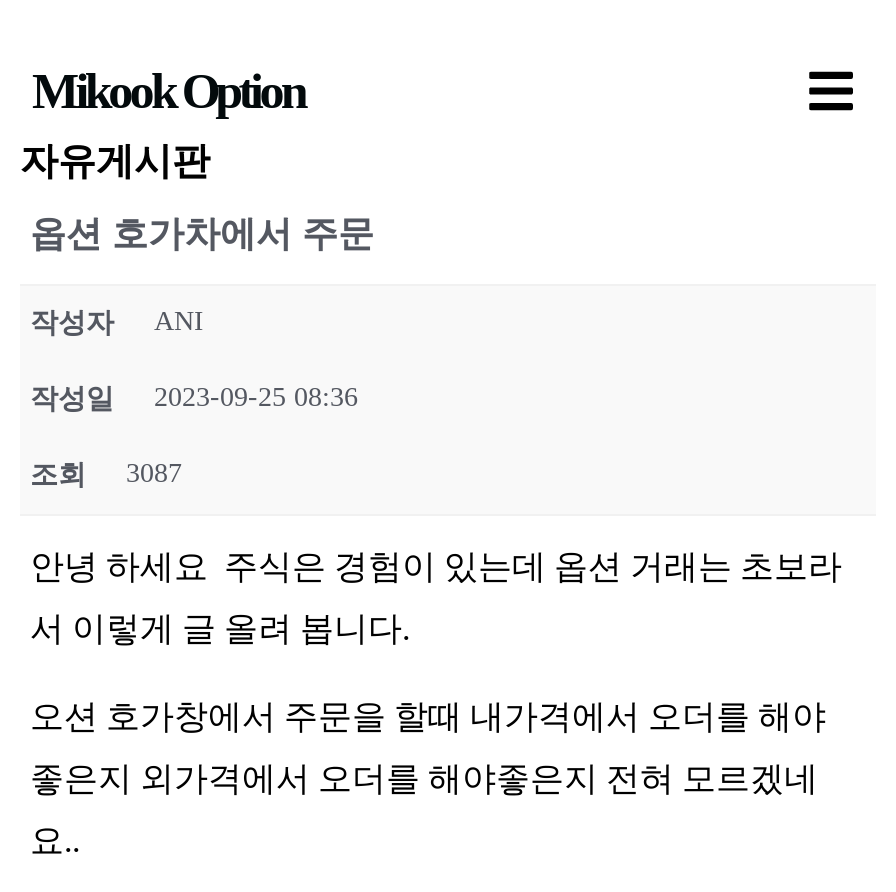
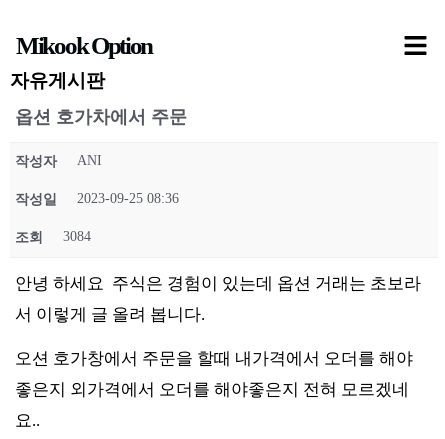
- 3087
+ 3084
